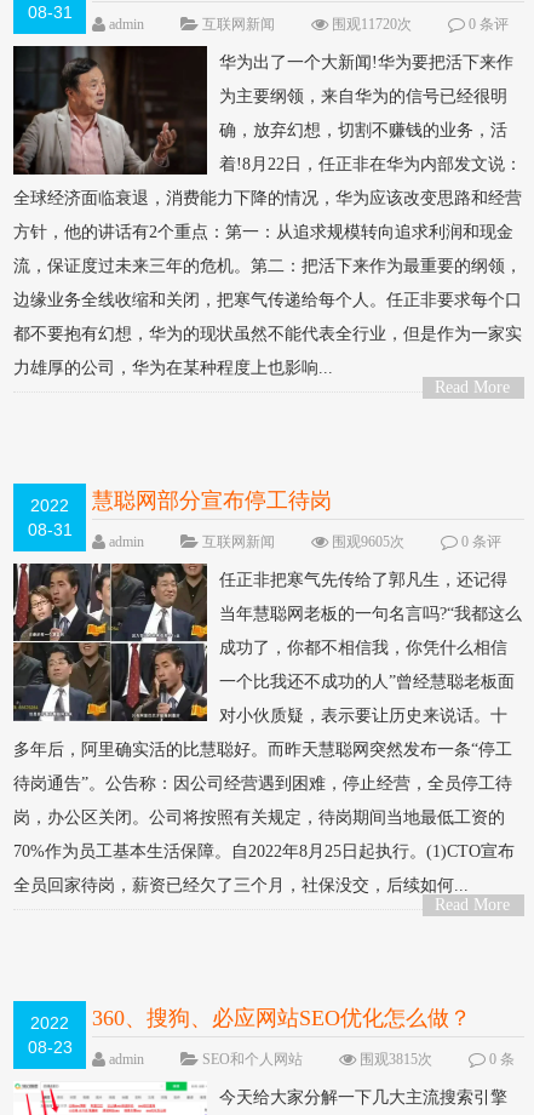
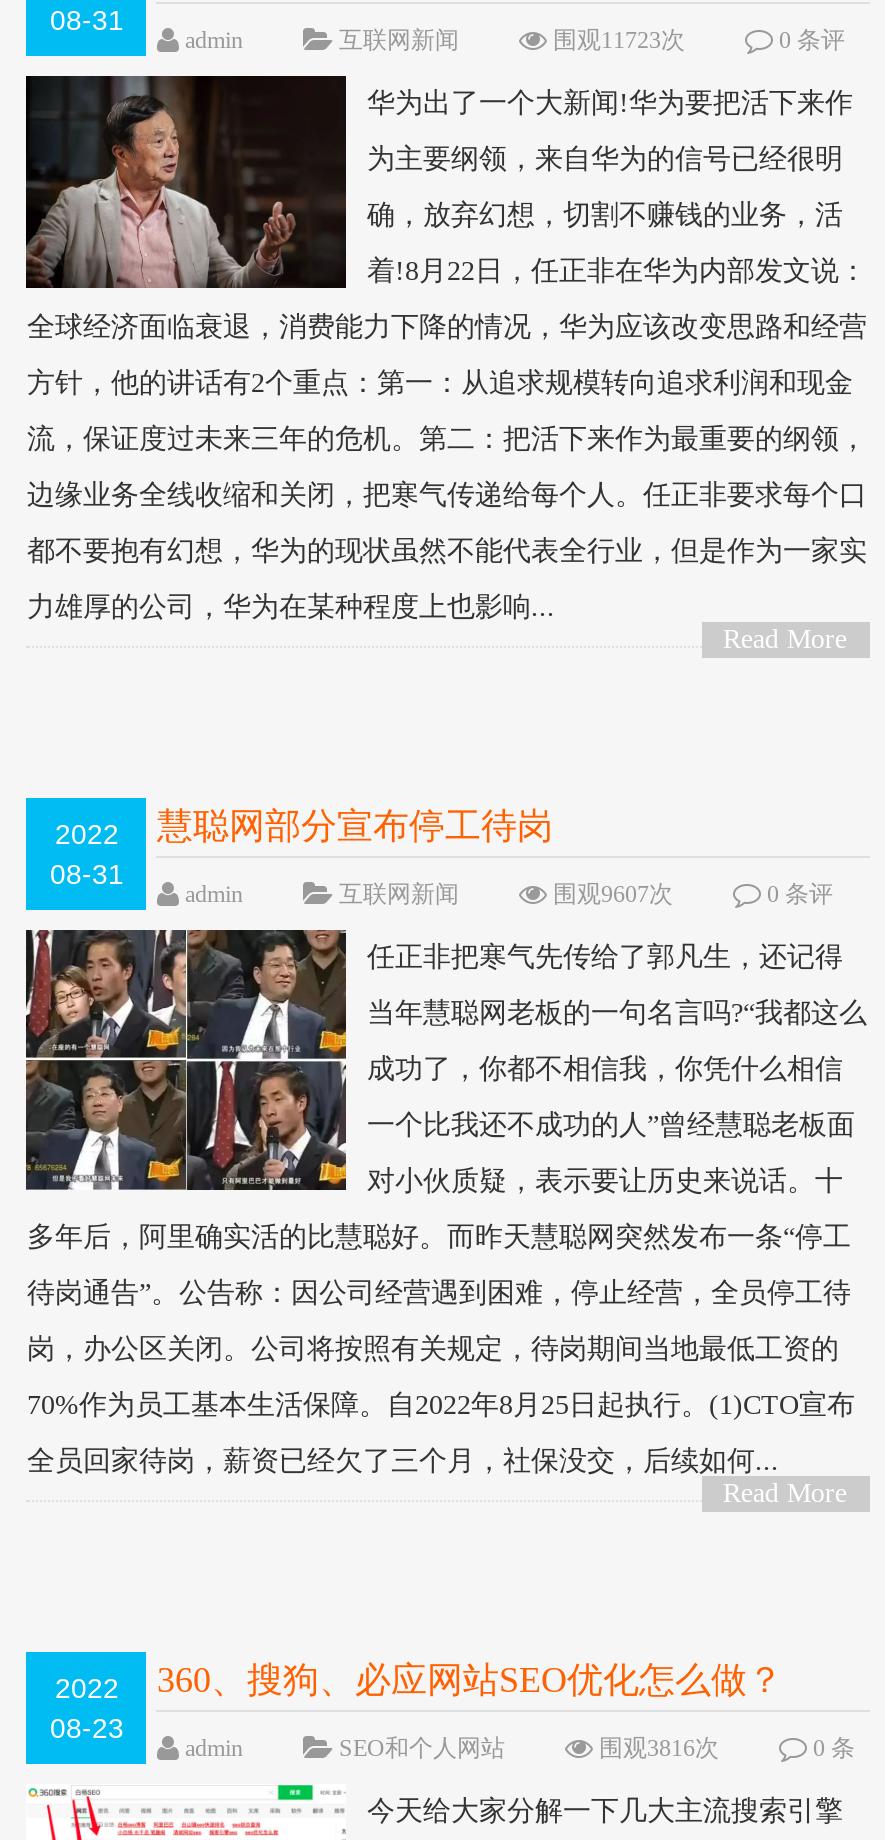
- 围观11720次
+ 围观11723次

- 围观9605次
+ 围观9607次

- 围观3815次
+ 围观3816次
